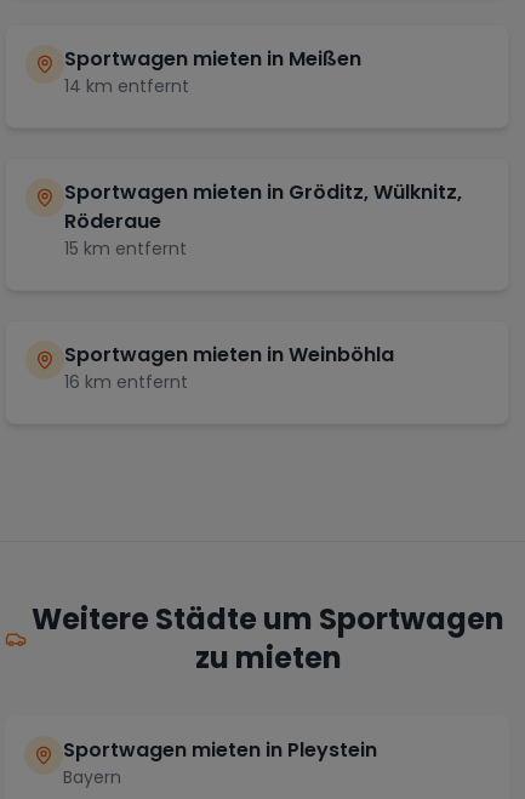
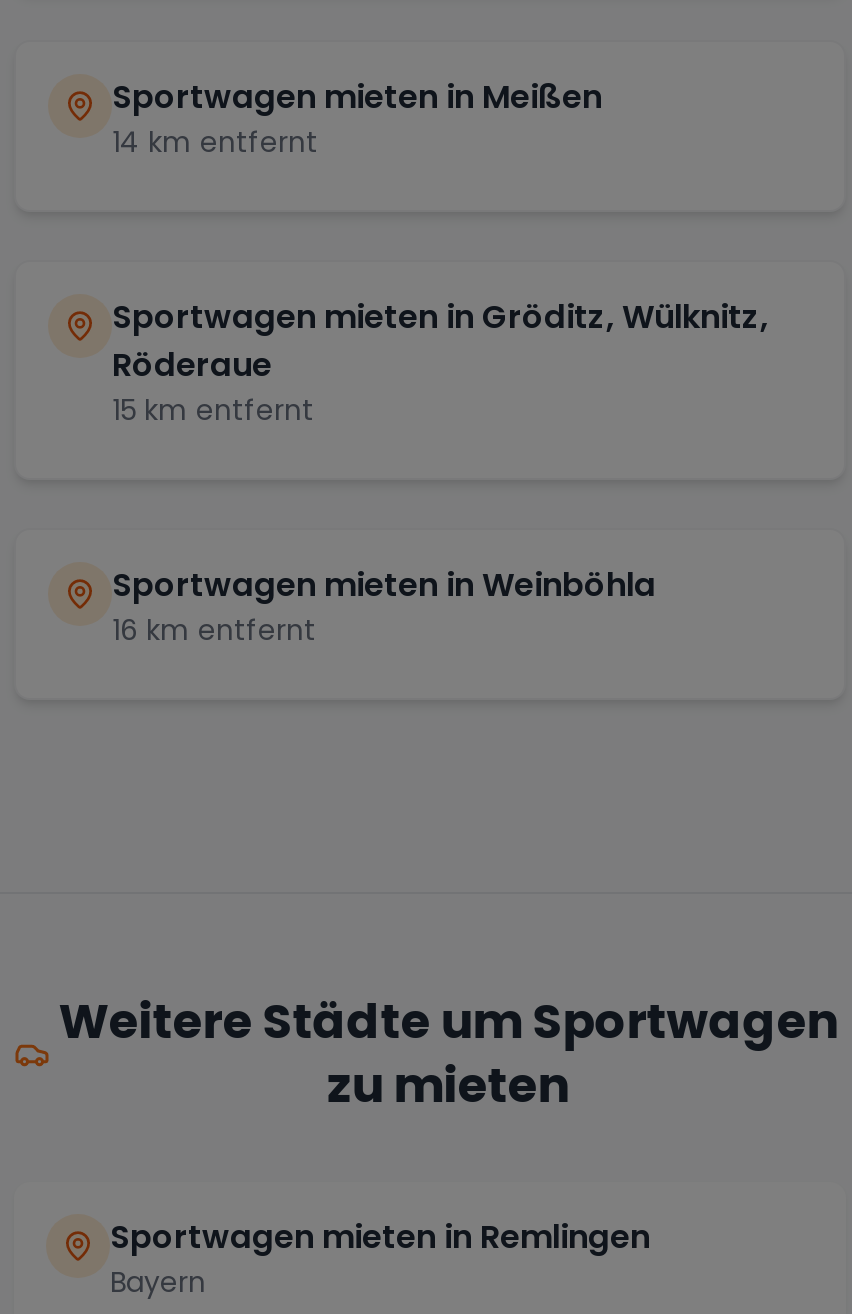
- Sportwagen mieten in Pleystein
+ Sportwagen mieten in Remlingen
